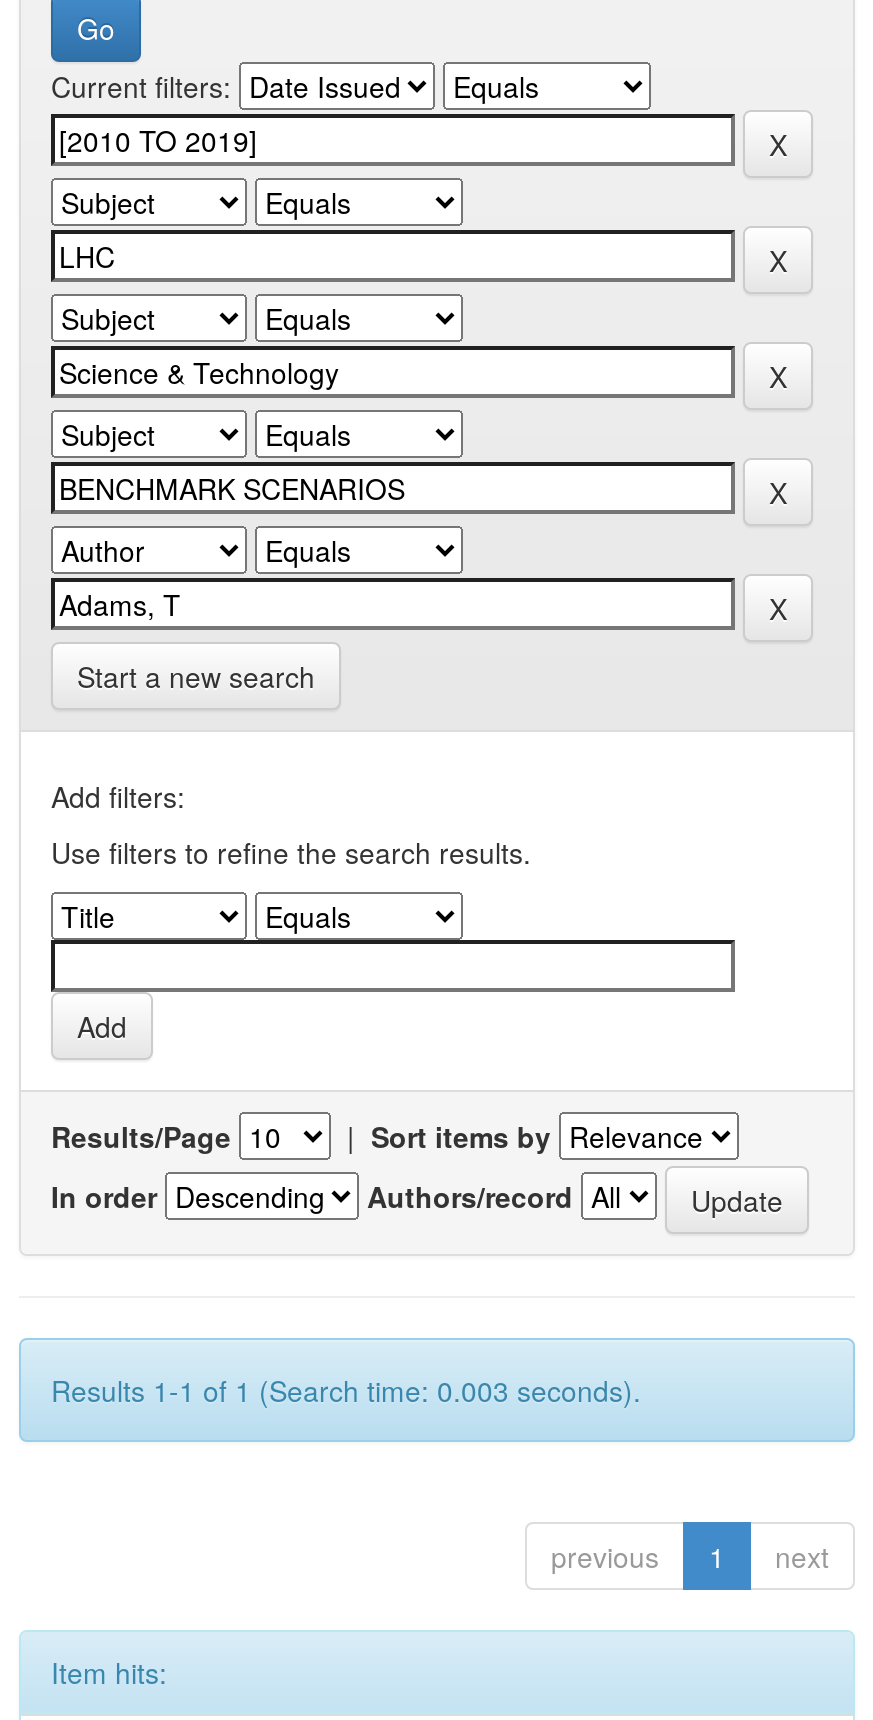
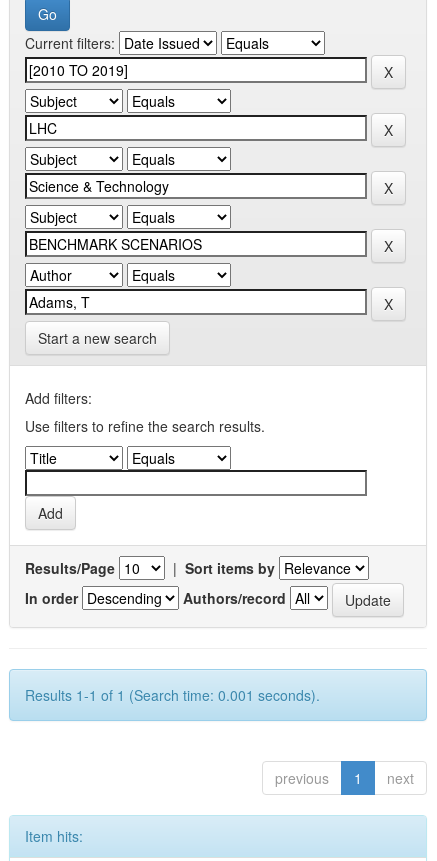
- Results 1-1 of 1 (Search time: 0.003 seconds).
+ Results 1-1 of 1 (Search time: 0.001 seconds).
